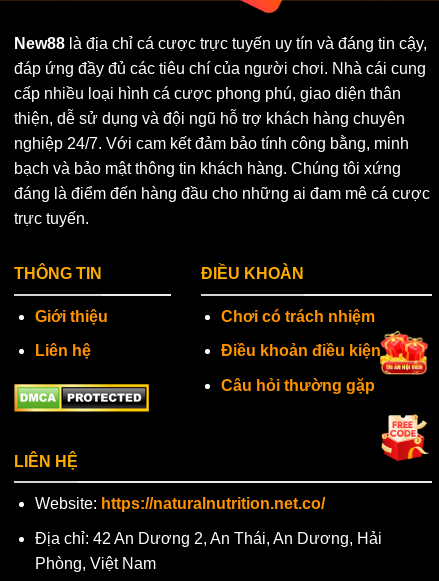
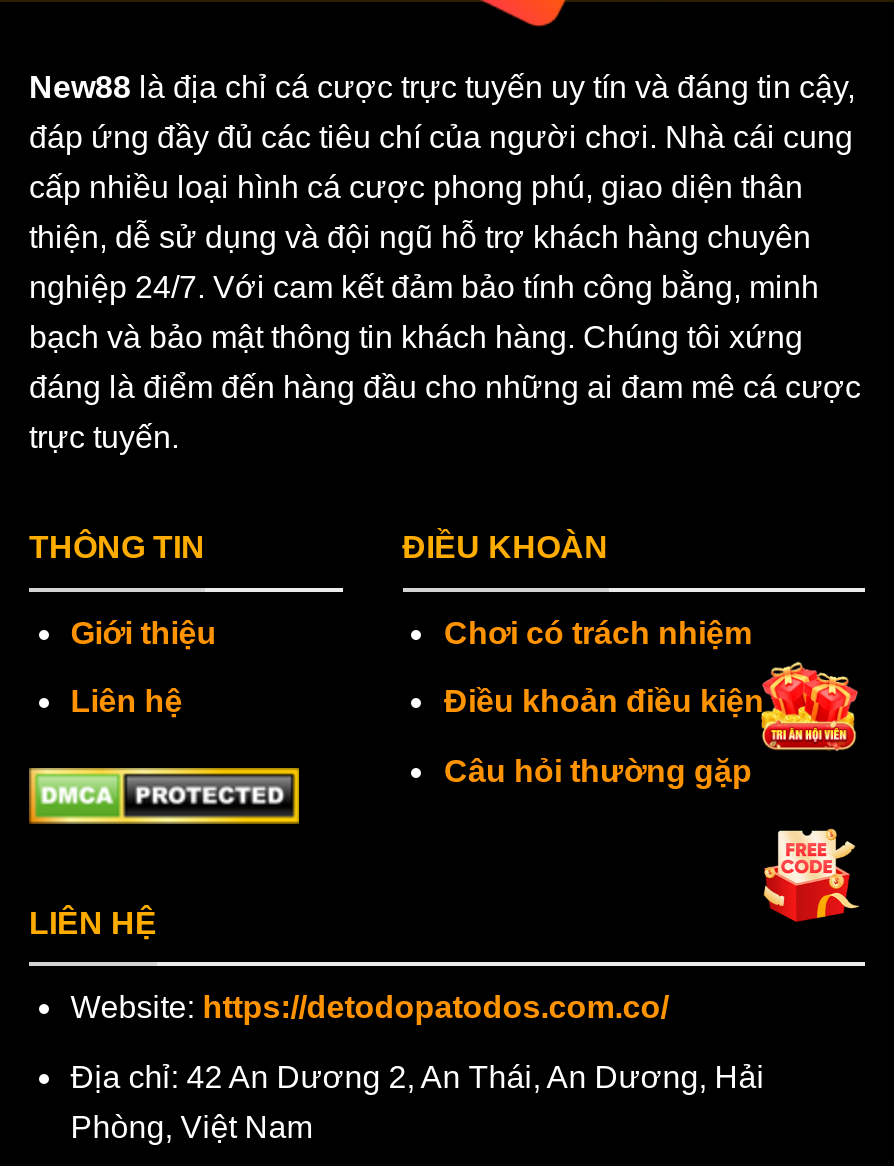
- Website: https://naturalnutrition.net.co/
+ Website: https://detodopatodos.com.co/
